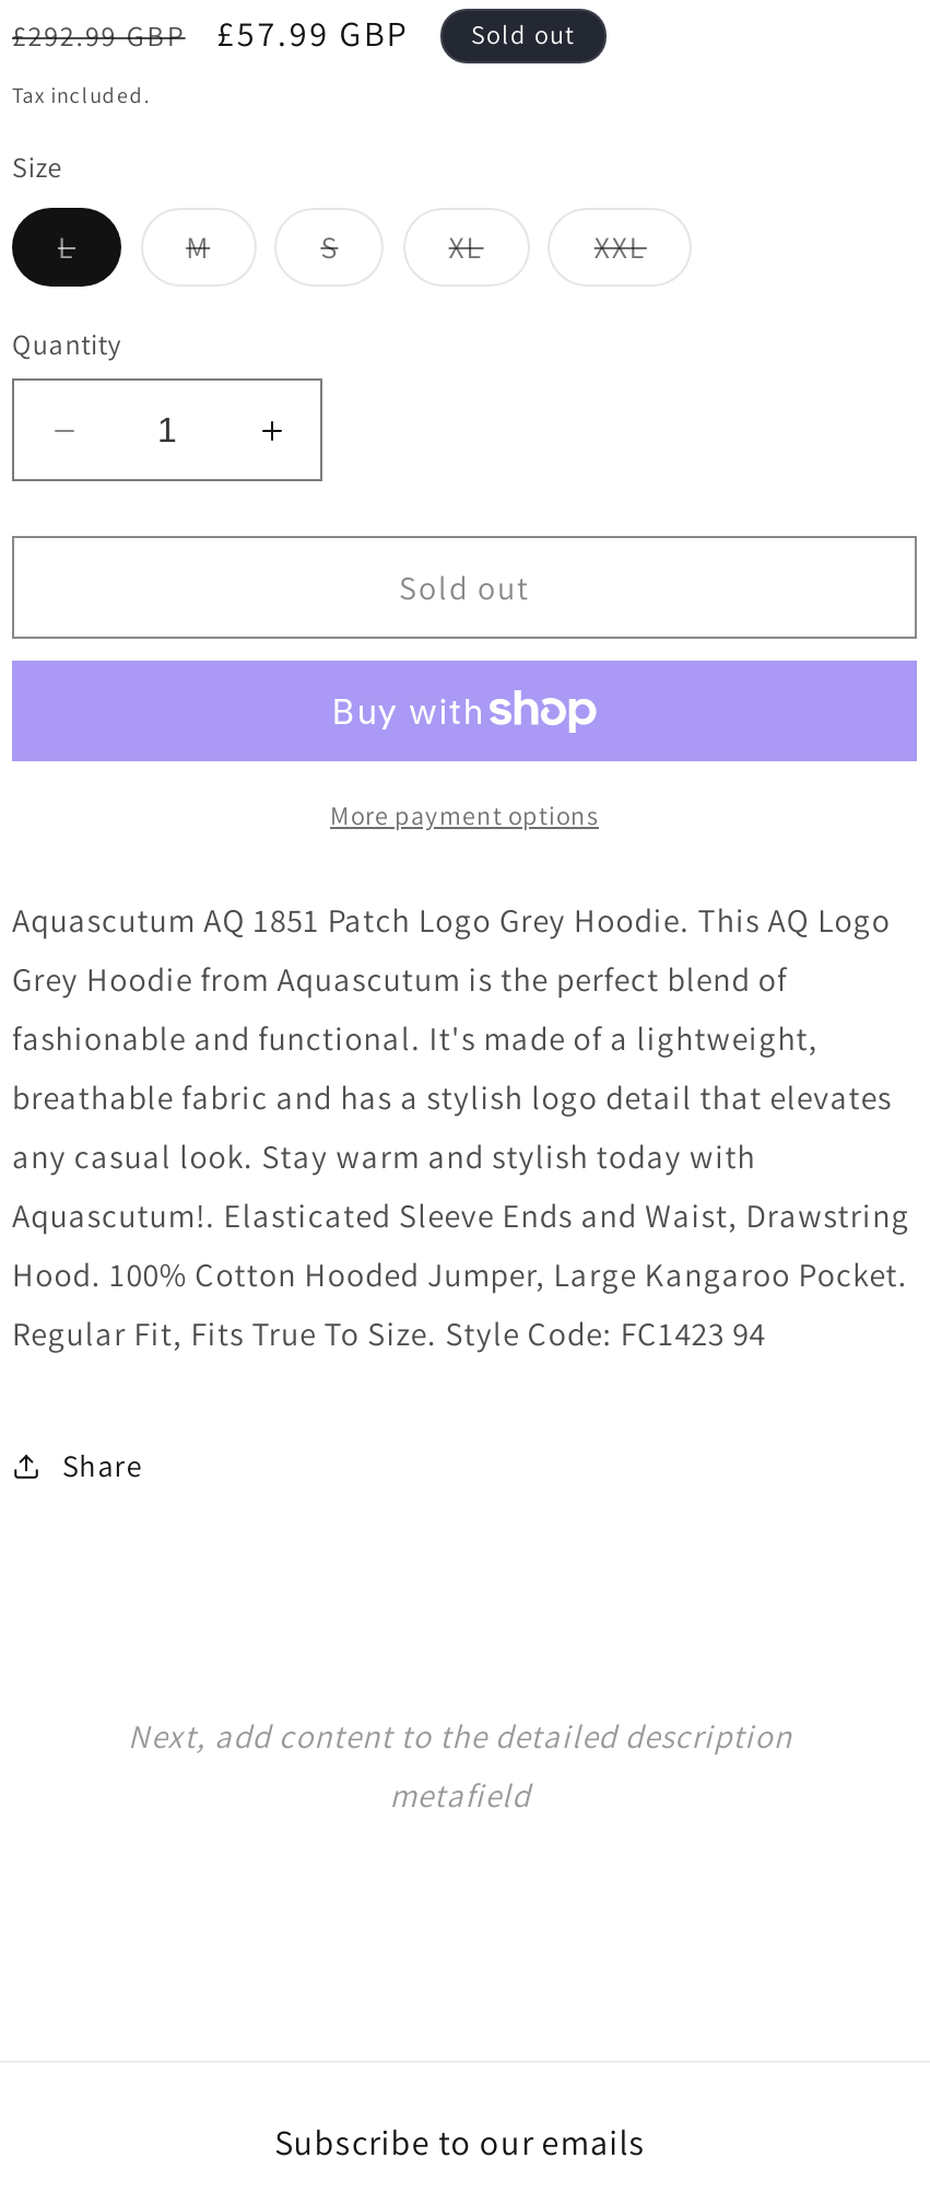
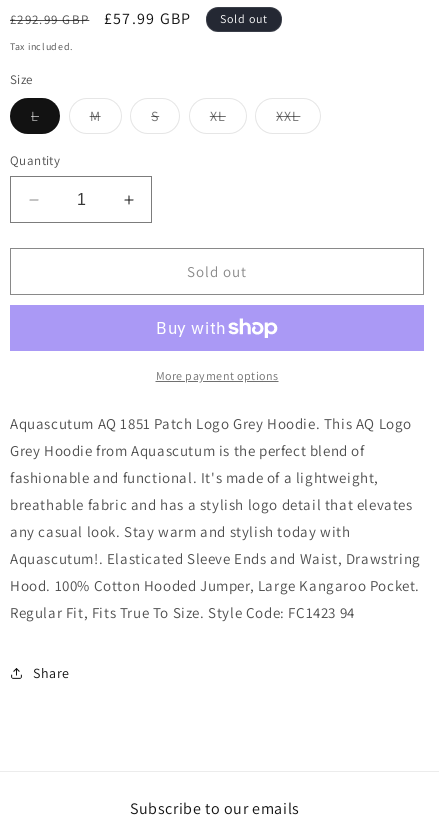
- Next, add content to the detailed description
- metafield
